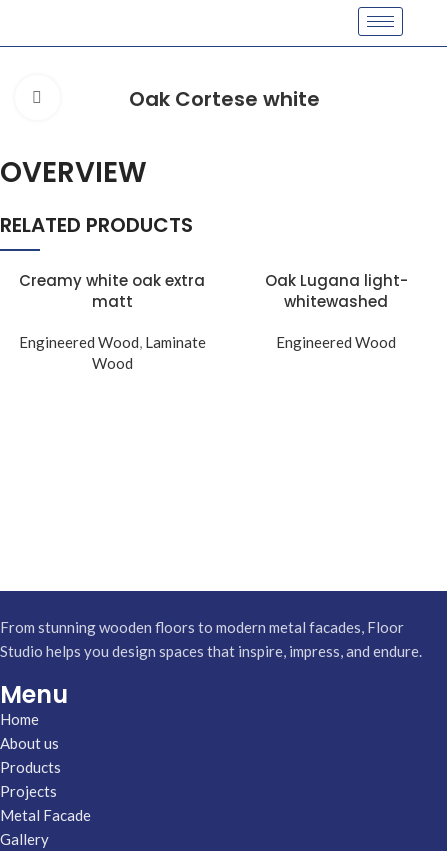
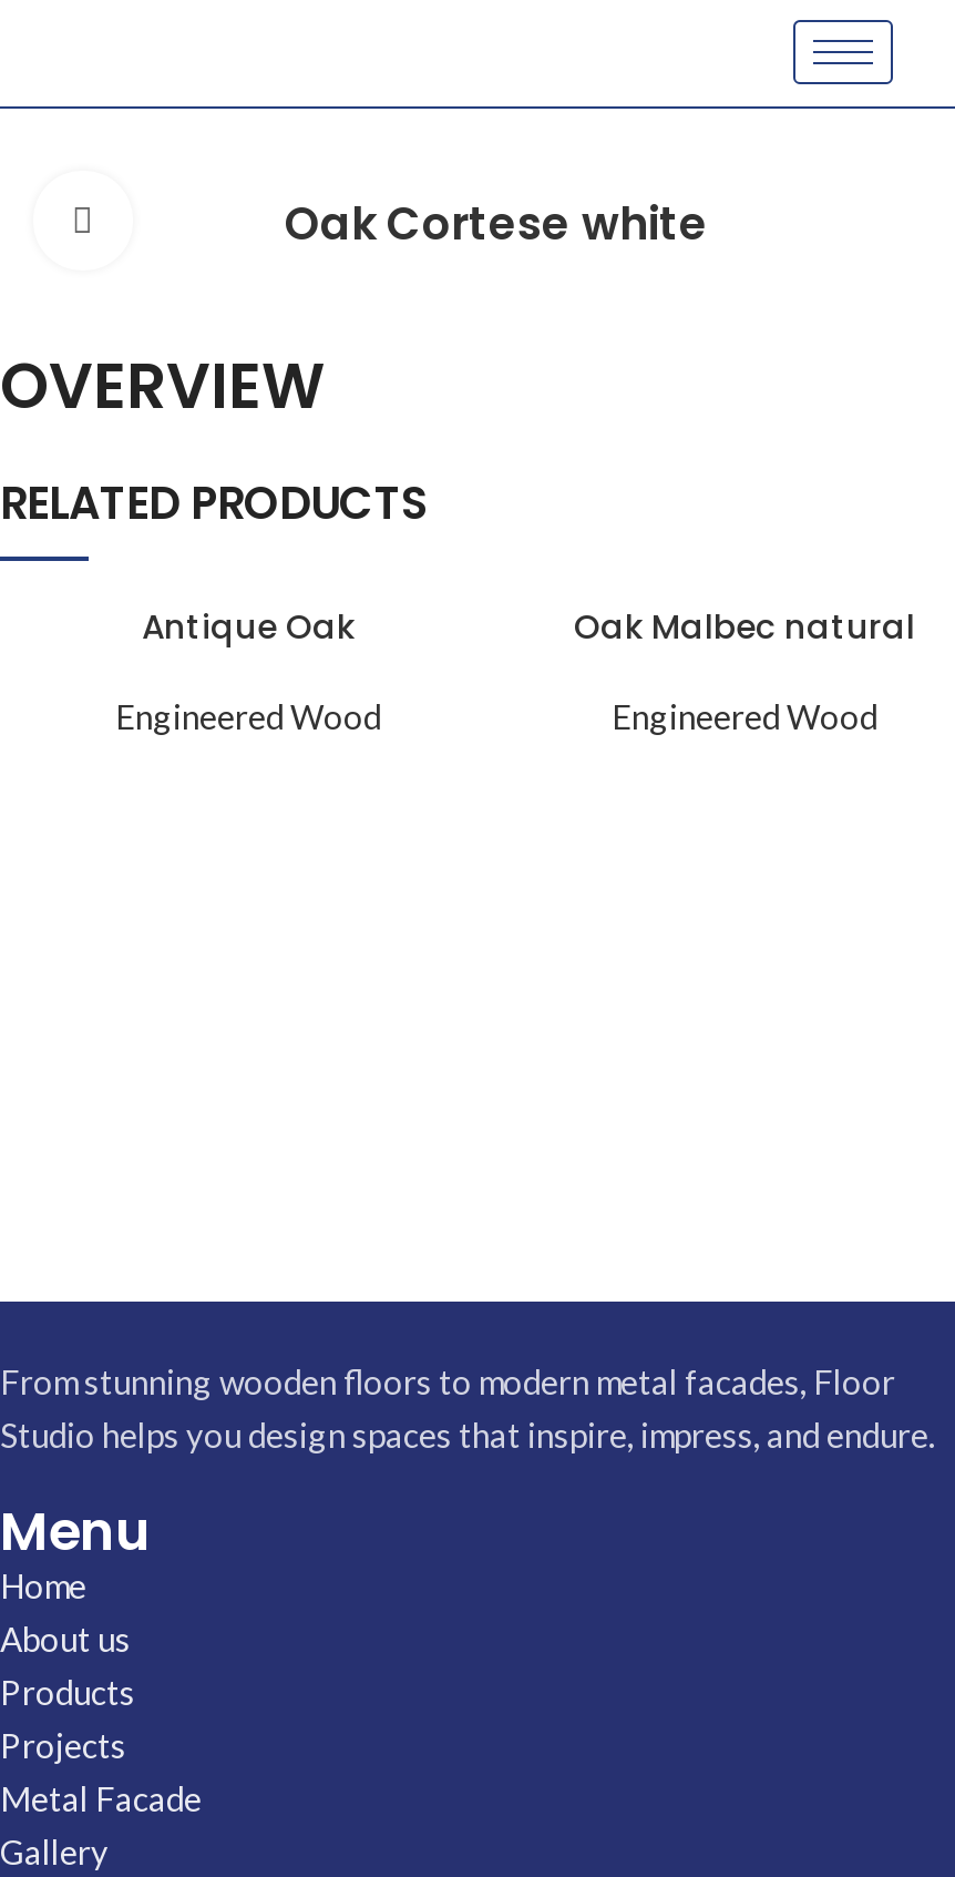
- Creamy white oak extra
- matt
+ Antique Oak

- Oak Lugana light-
- whitewashed
+ Oak Malbec natural

- Engineered Wood, Laminate
- Wood
+ Engineered Wood
